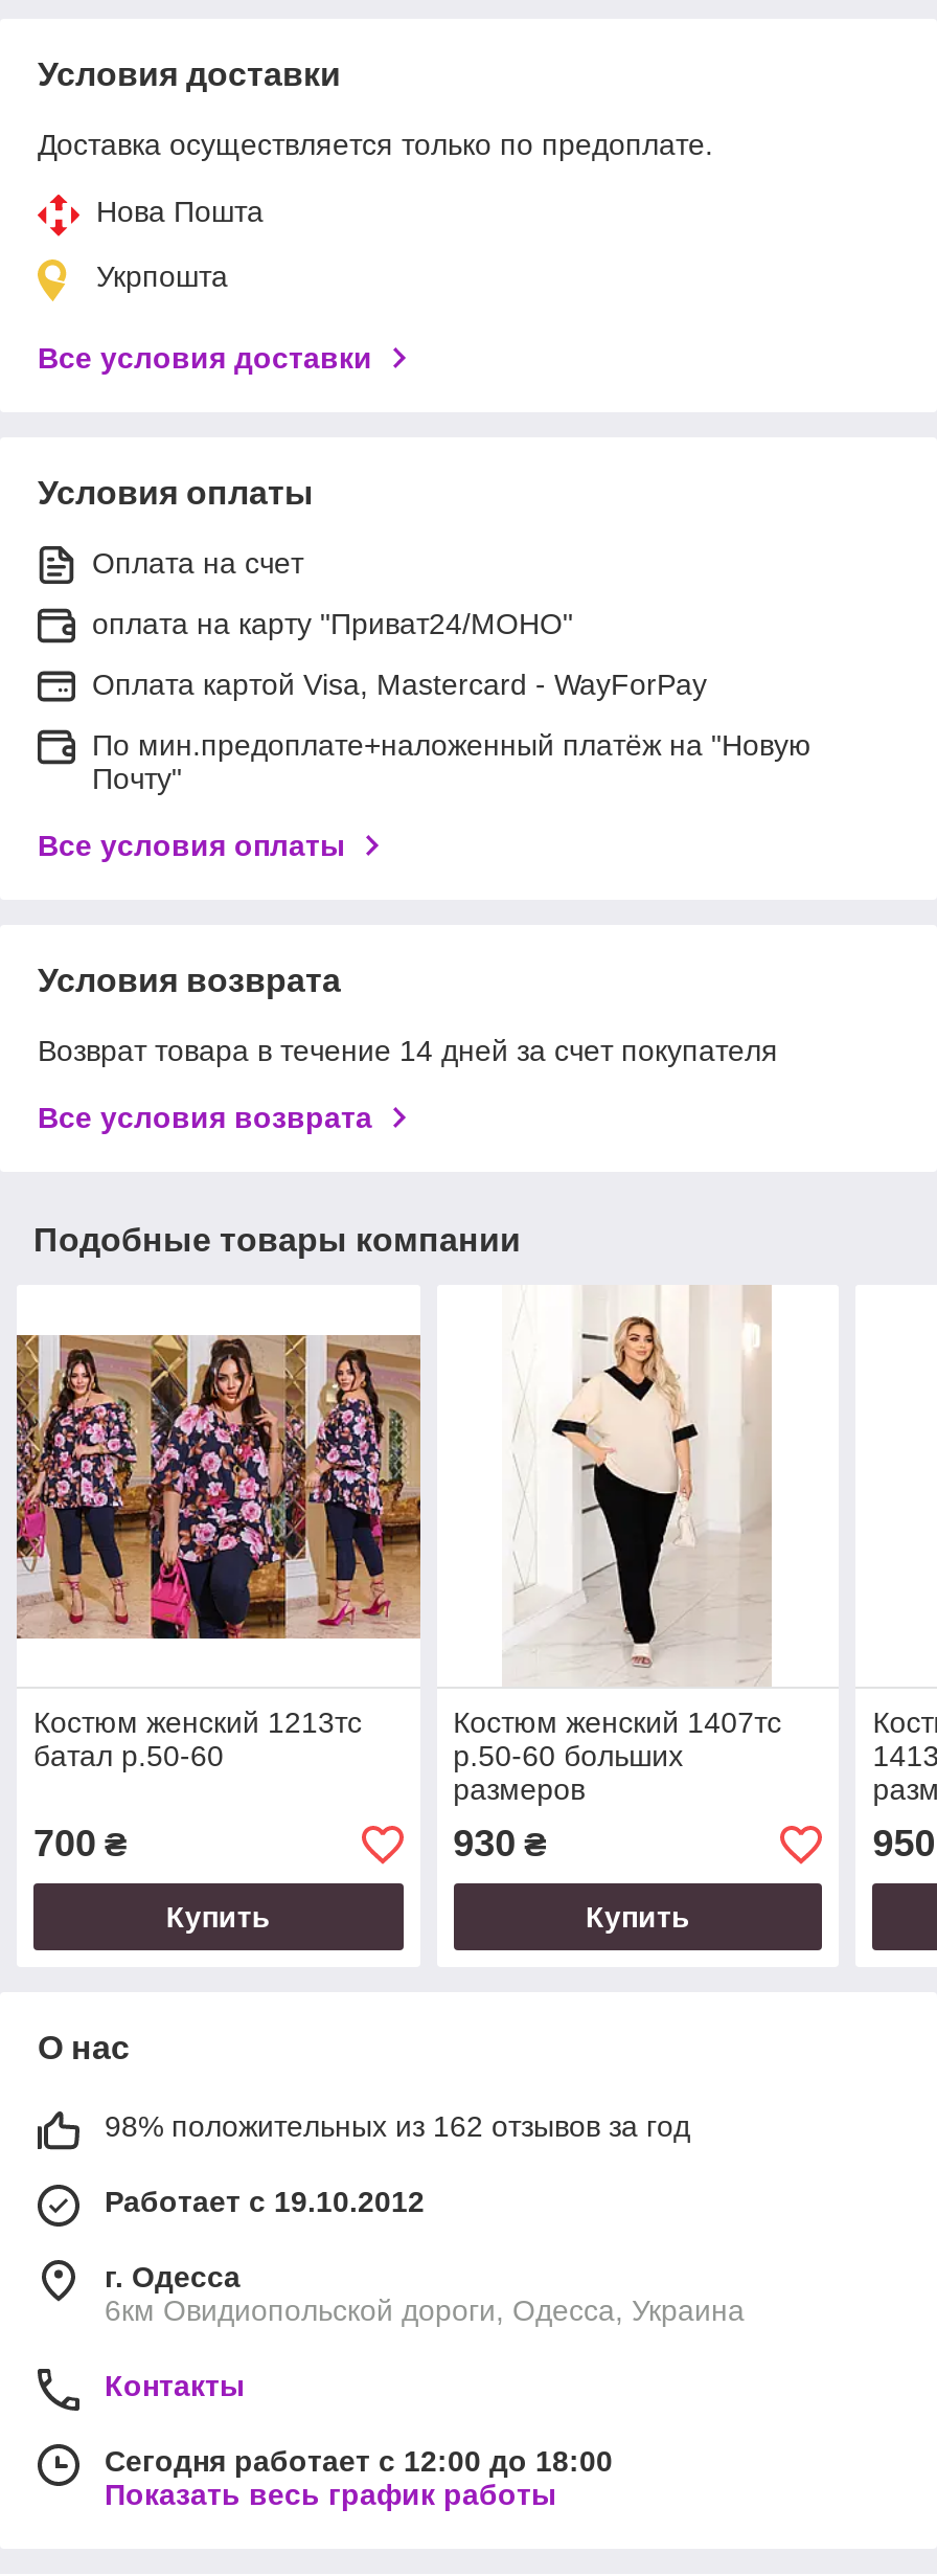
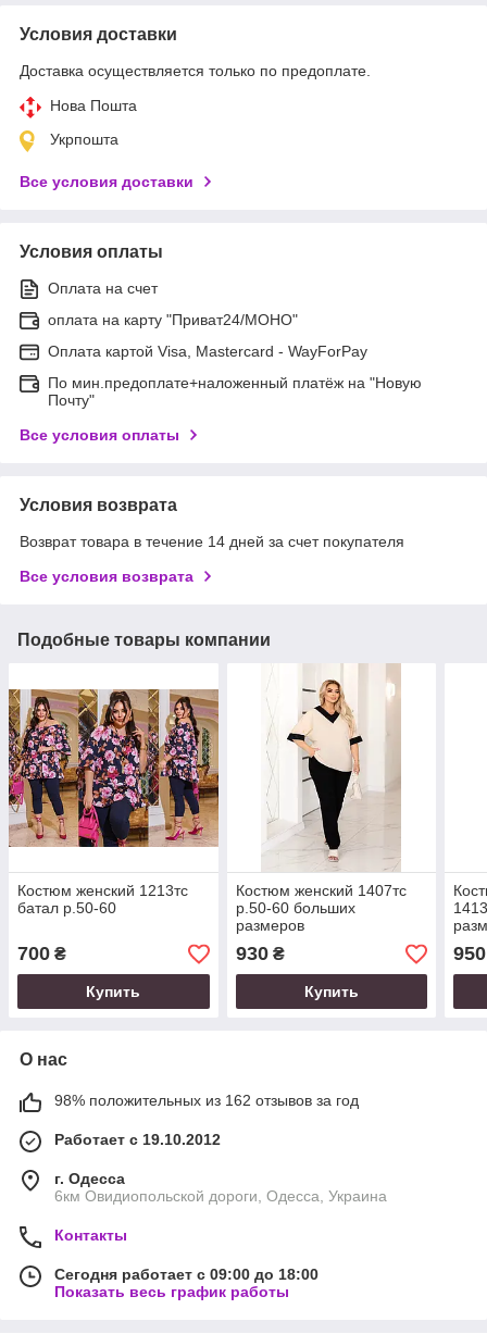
- Сегодня работает с 12:00 до 18:00
+ Сегодня работает с 09:00 до 18:00
